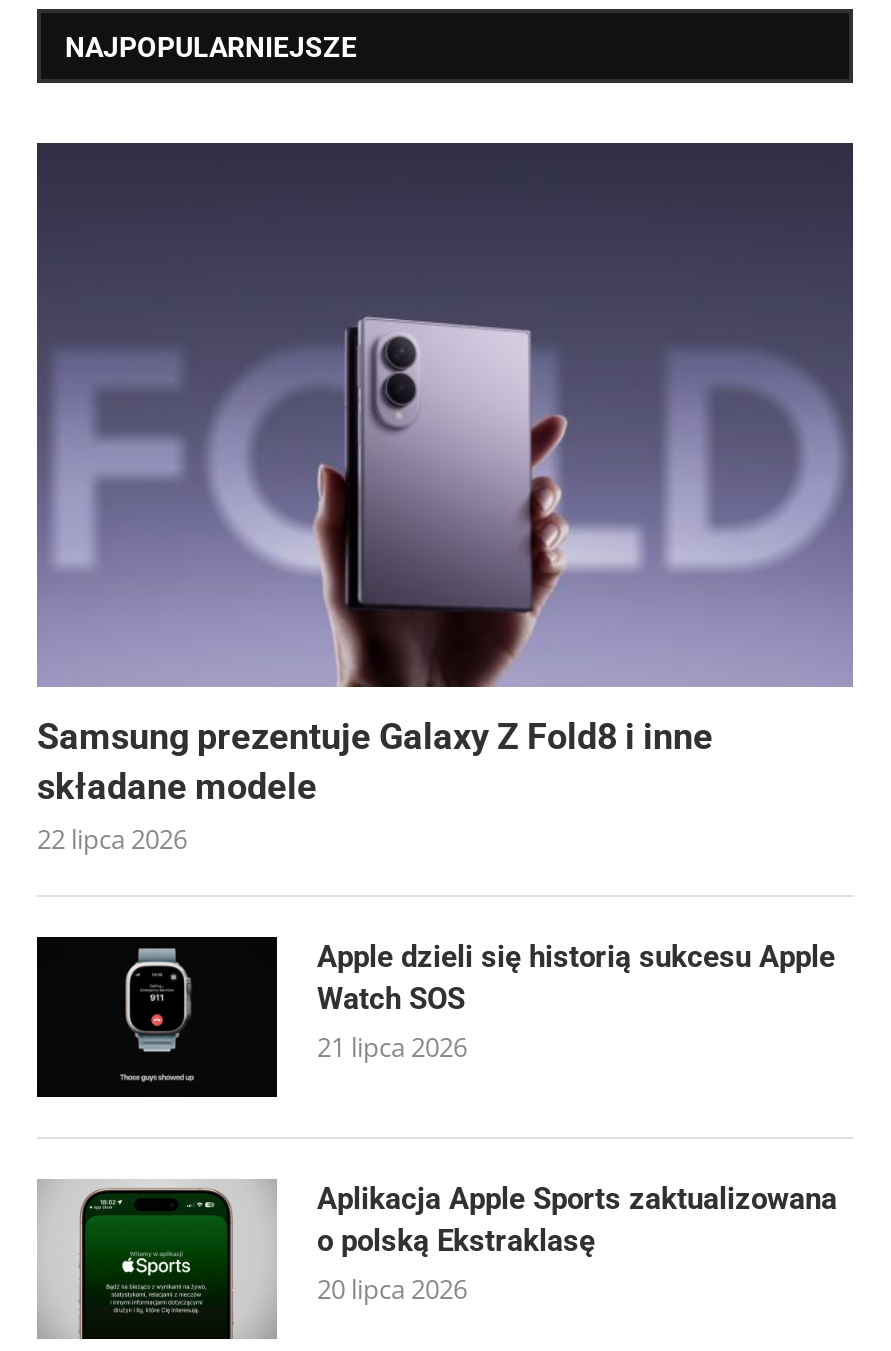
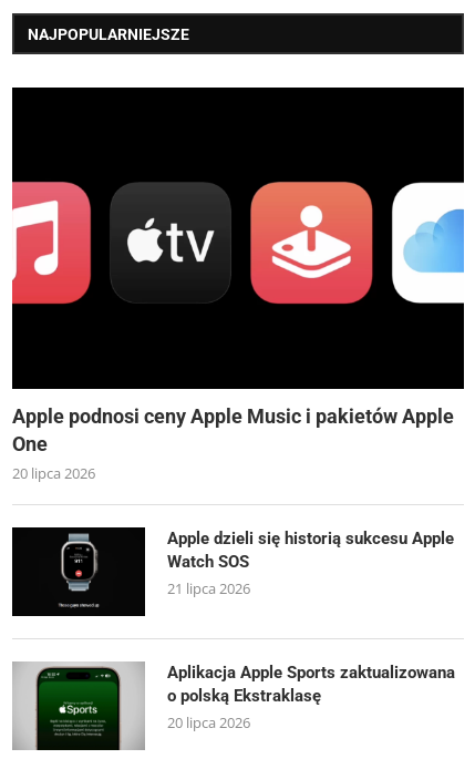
- [image]
- Samsung prezentuje Galaxy Z Fold8 i inne
- składane modele
- 22 lipca 2026
+ [image]
+ Apple podnosi ceny Apple Music i pakietów Apple
+ One
+ 20 lipca 2026
